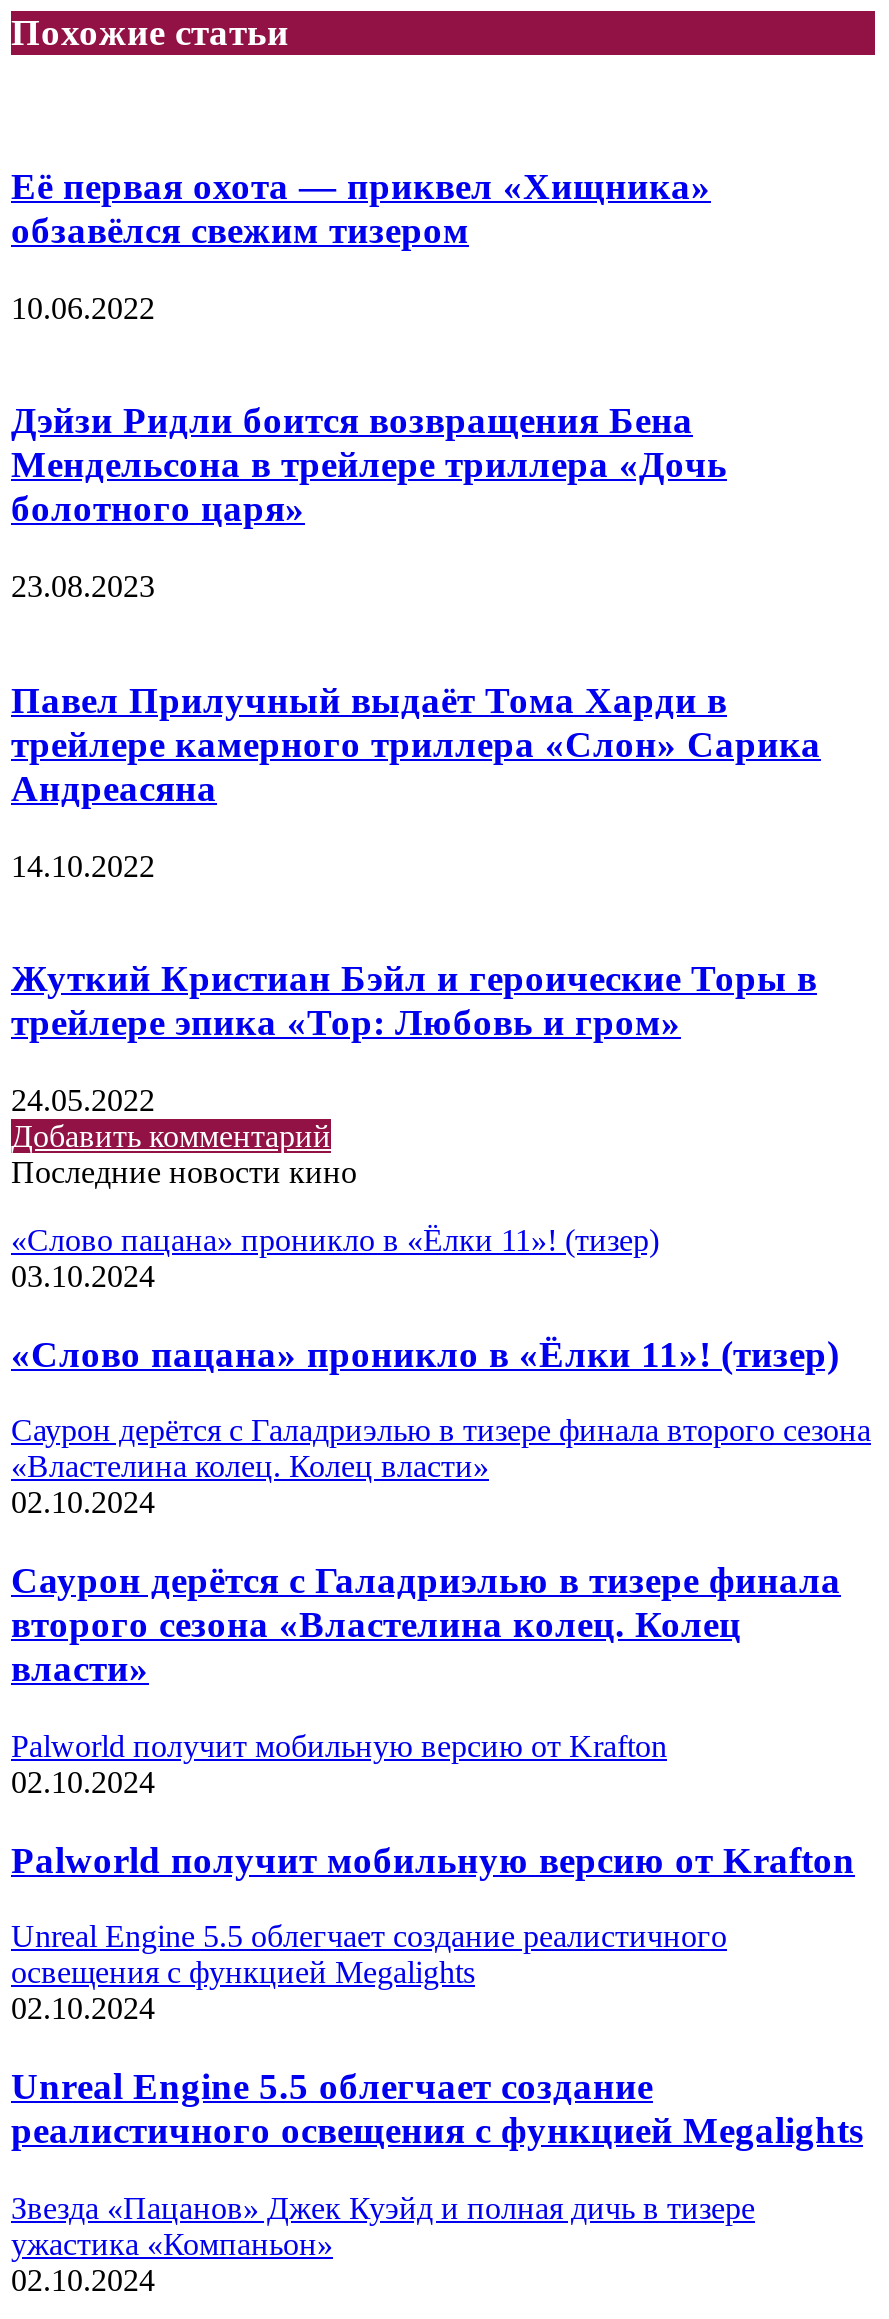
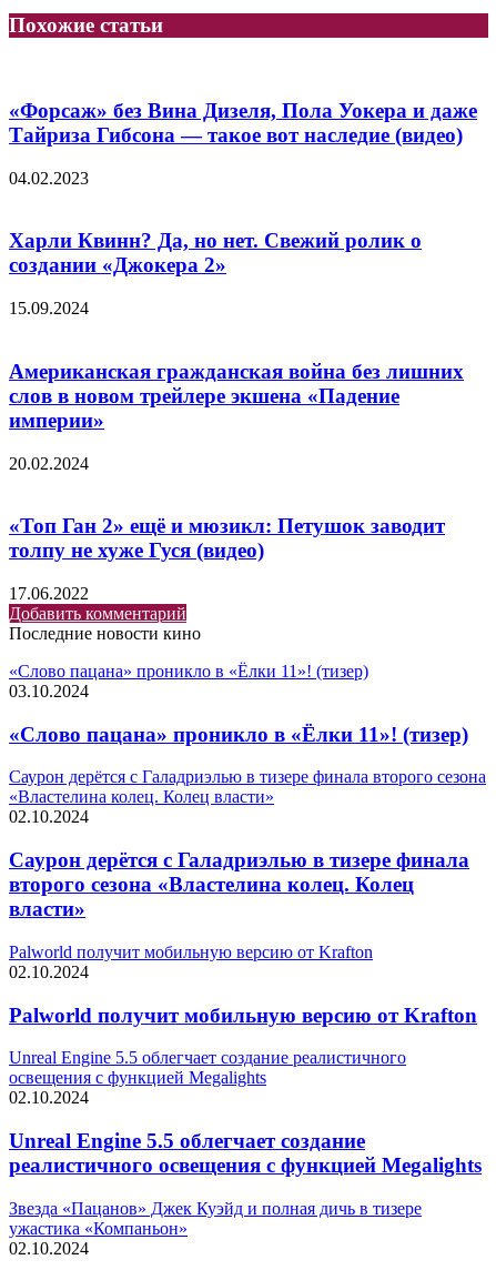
- Её первая охота — приквел «Хищника»
- обзавёлся свежим тизером
+ «Форсаж» без Вина Дизеля, Пола Уокера и даже
+ Тайриза Гибсона — такое вот наследие (видео)

- 10.06.2022
+ 04.02.2023

- Дэйзи Ридли боится возвращения Бена
- Мендельсона в трейлере триллера «Дочь
- болотного царя»
+ Харли Квинн? Да, но нет. Свежий ролик о
+ создании «Джокера 2»

- 23.08.2023
+ 15.09.2024

- Павел Прилучный выдаёт Тома Харди в
- трейлере камерного триллера «Слон» Сарика
- Андреасяна
+ Американская гражданская война без лишних
+ слов в новом трейлере экшена «Падение
+ империи»

- 14.10.2022
+ 20.02.2024

- Жуткий Кристиан Бэйл и героические Торы в
- трейлере эпика «Тор: Любовь и гром»
+ «Топ Ган 2» ещё и мюзикл: Петушок заводит
+ толпу не хуже Гуся (видео)

- 24.05.2022
+ 17.06.2022
